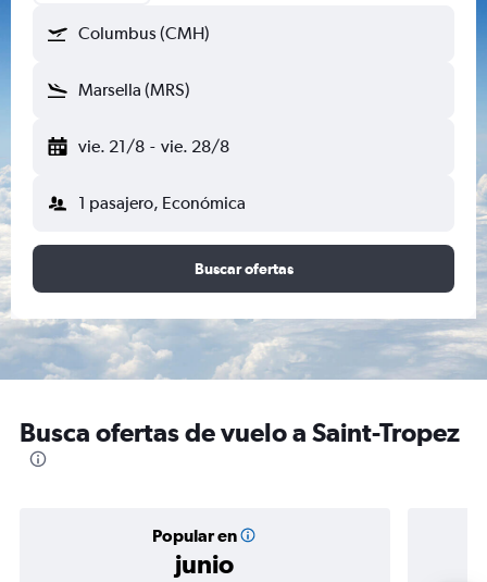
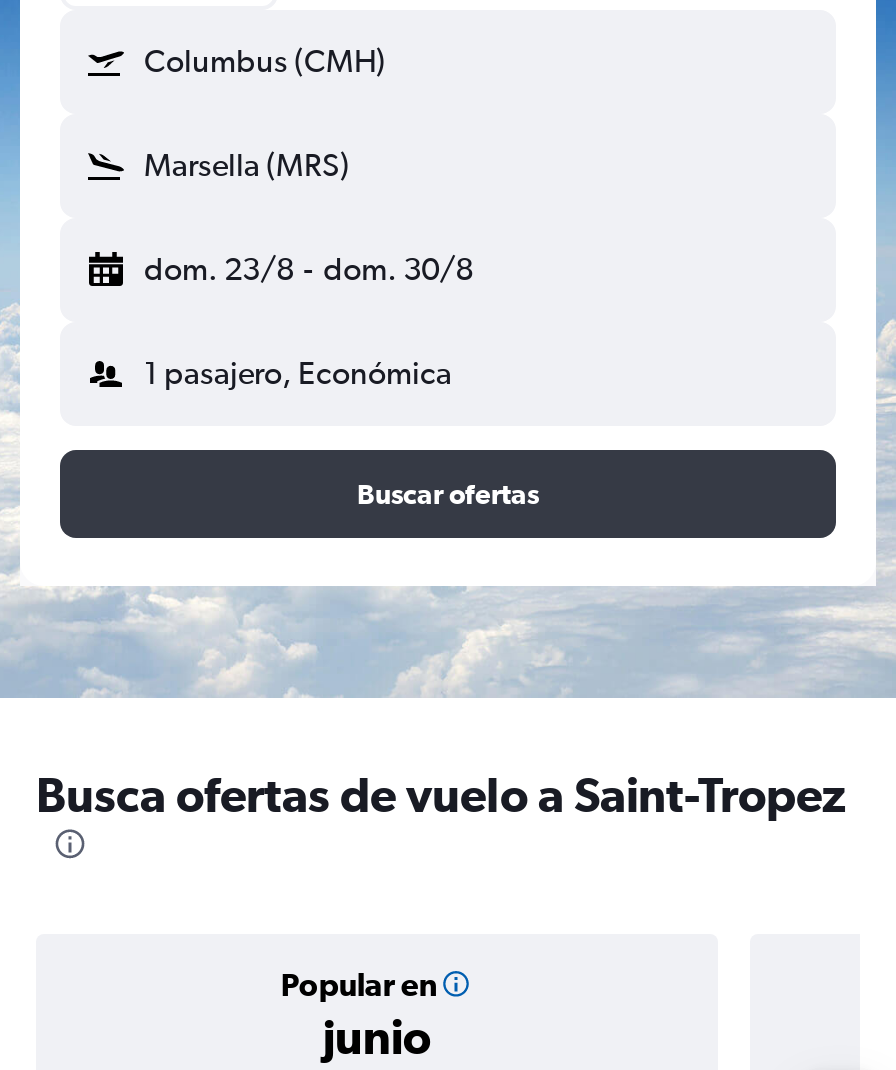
- vie. 21/8 - vie. 28/8
+ dom. 23/8 - dom. 30/8
